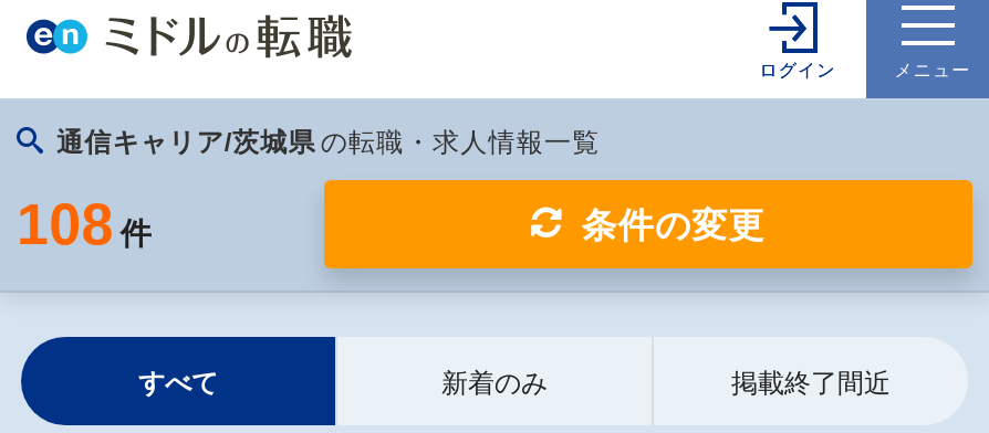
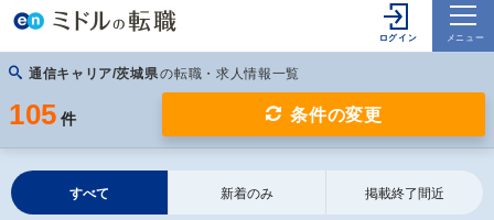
- 108 件
+ 105 件
